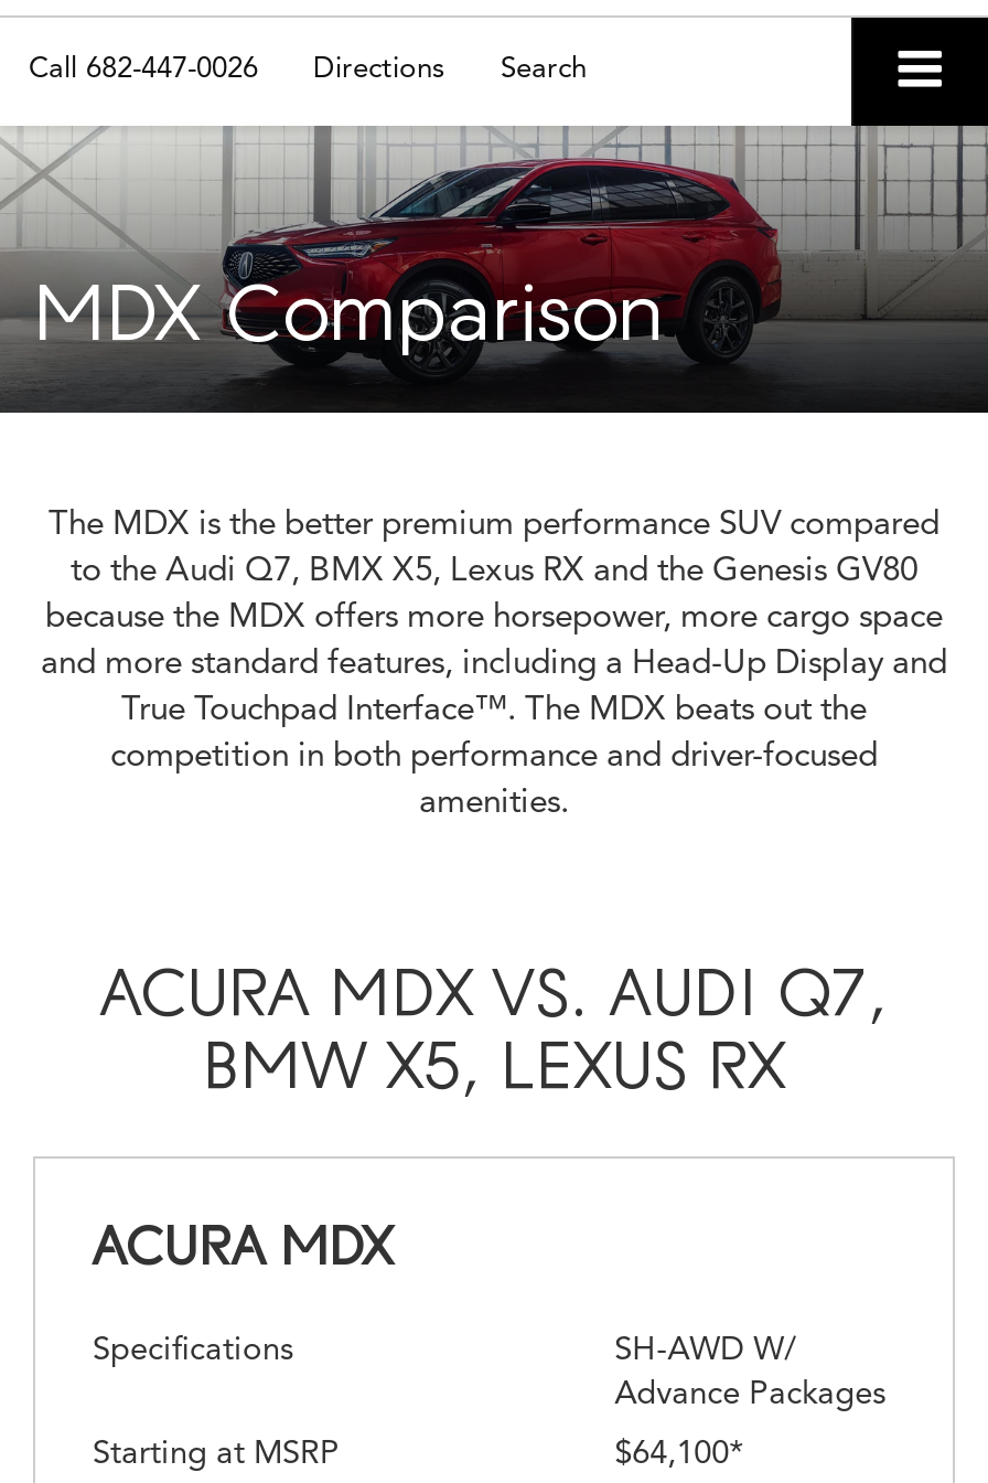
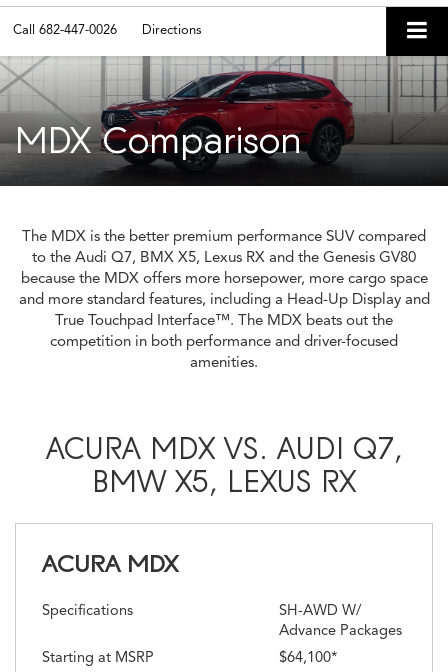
- Search
